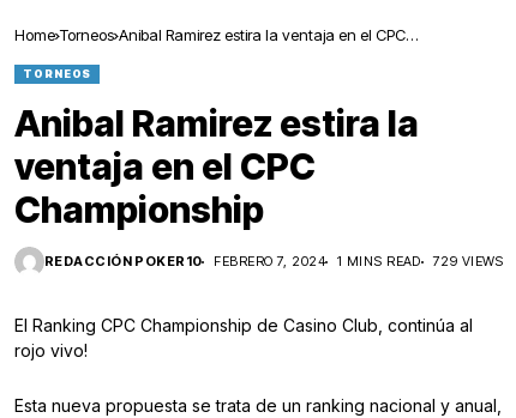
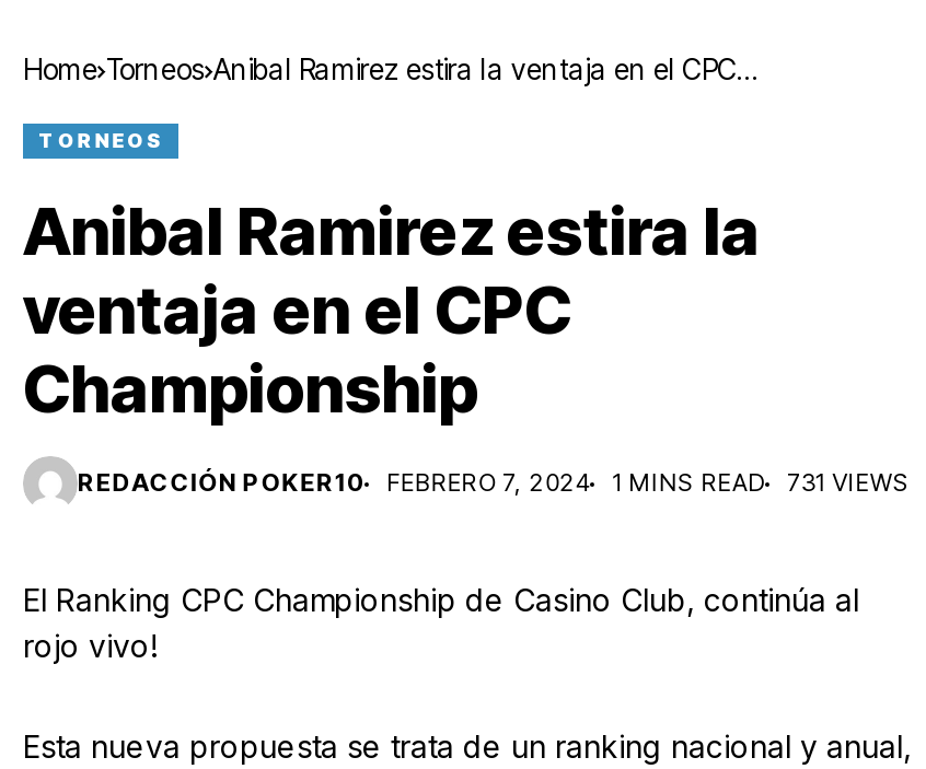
- REDACCIÓN POKER10 FEBRERO 7, 2024 1 MINS READ 729 VIEWS
+ REDACCIÓN POKER10 FEBRERO 7, 2024 1 MINS READ 731 VIEWS
